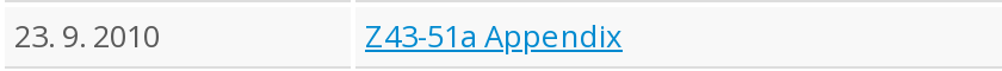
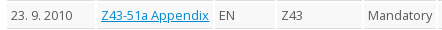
- Z43-51a Appendix
+ Z43-51a Appendix EN
+ Z43
+ Mandatory
